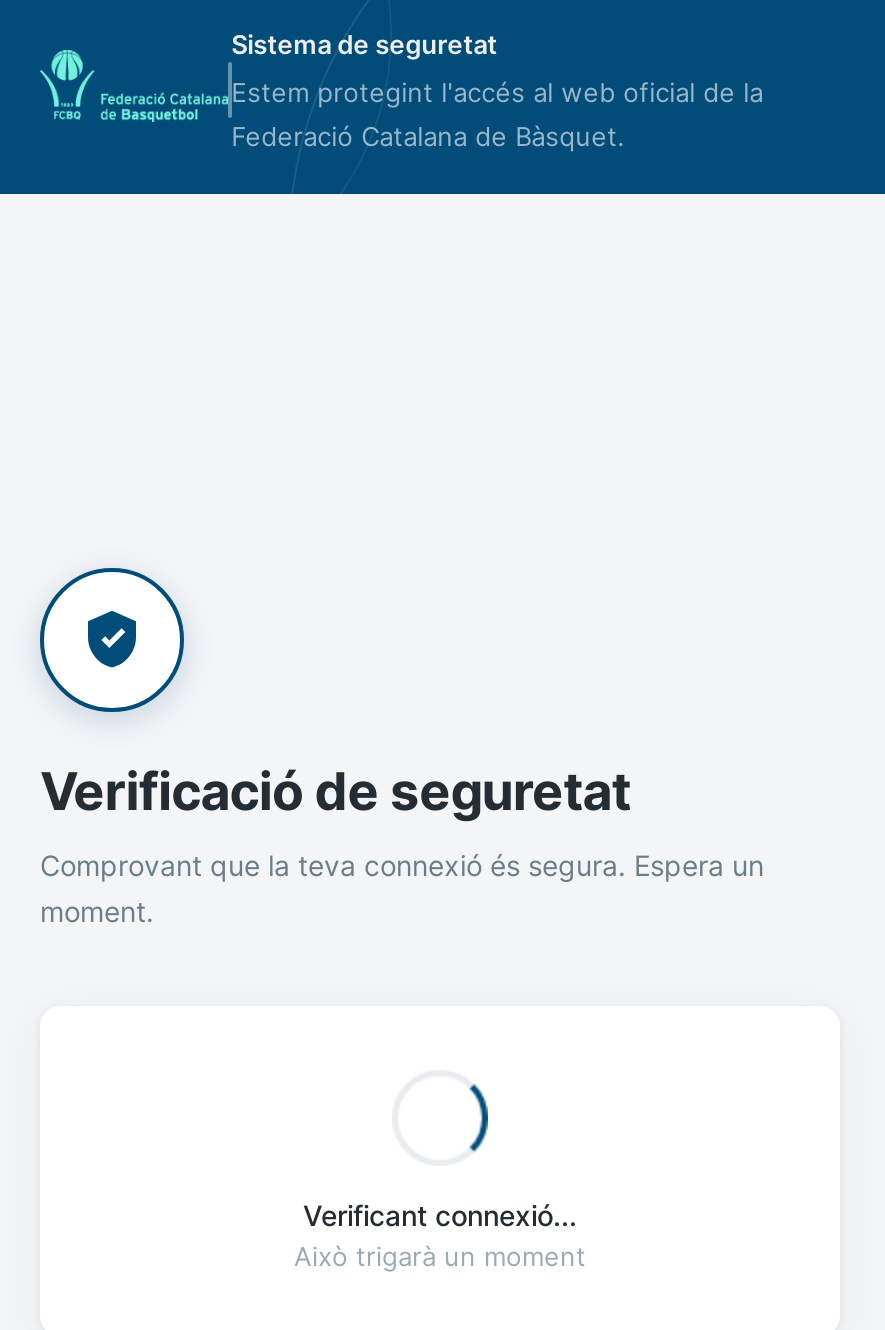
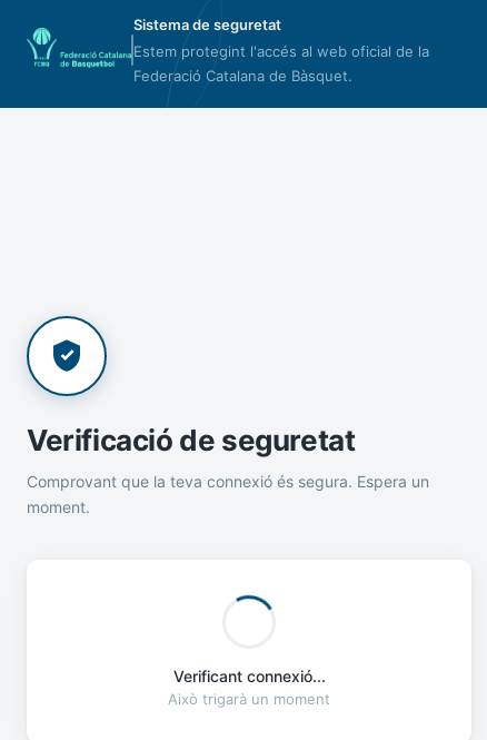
- [image]
+ [image]
